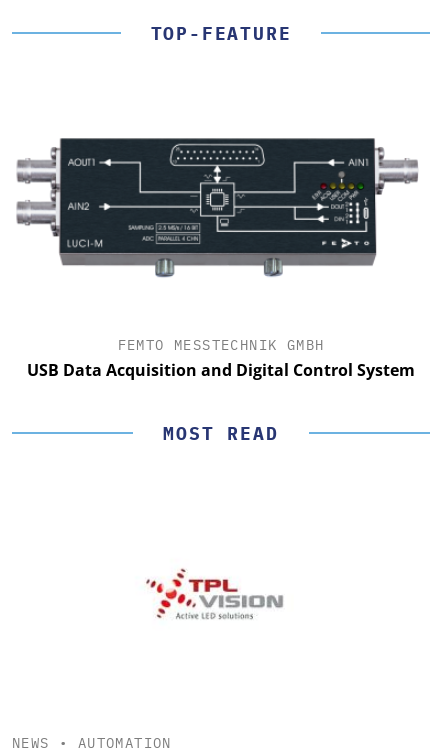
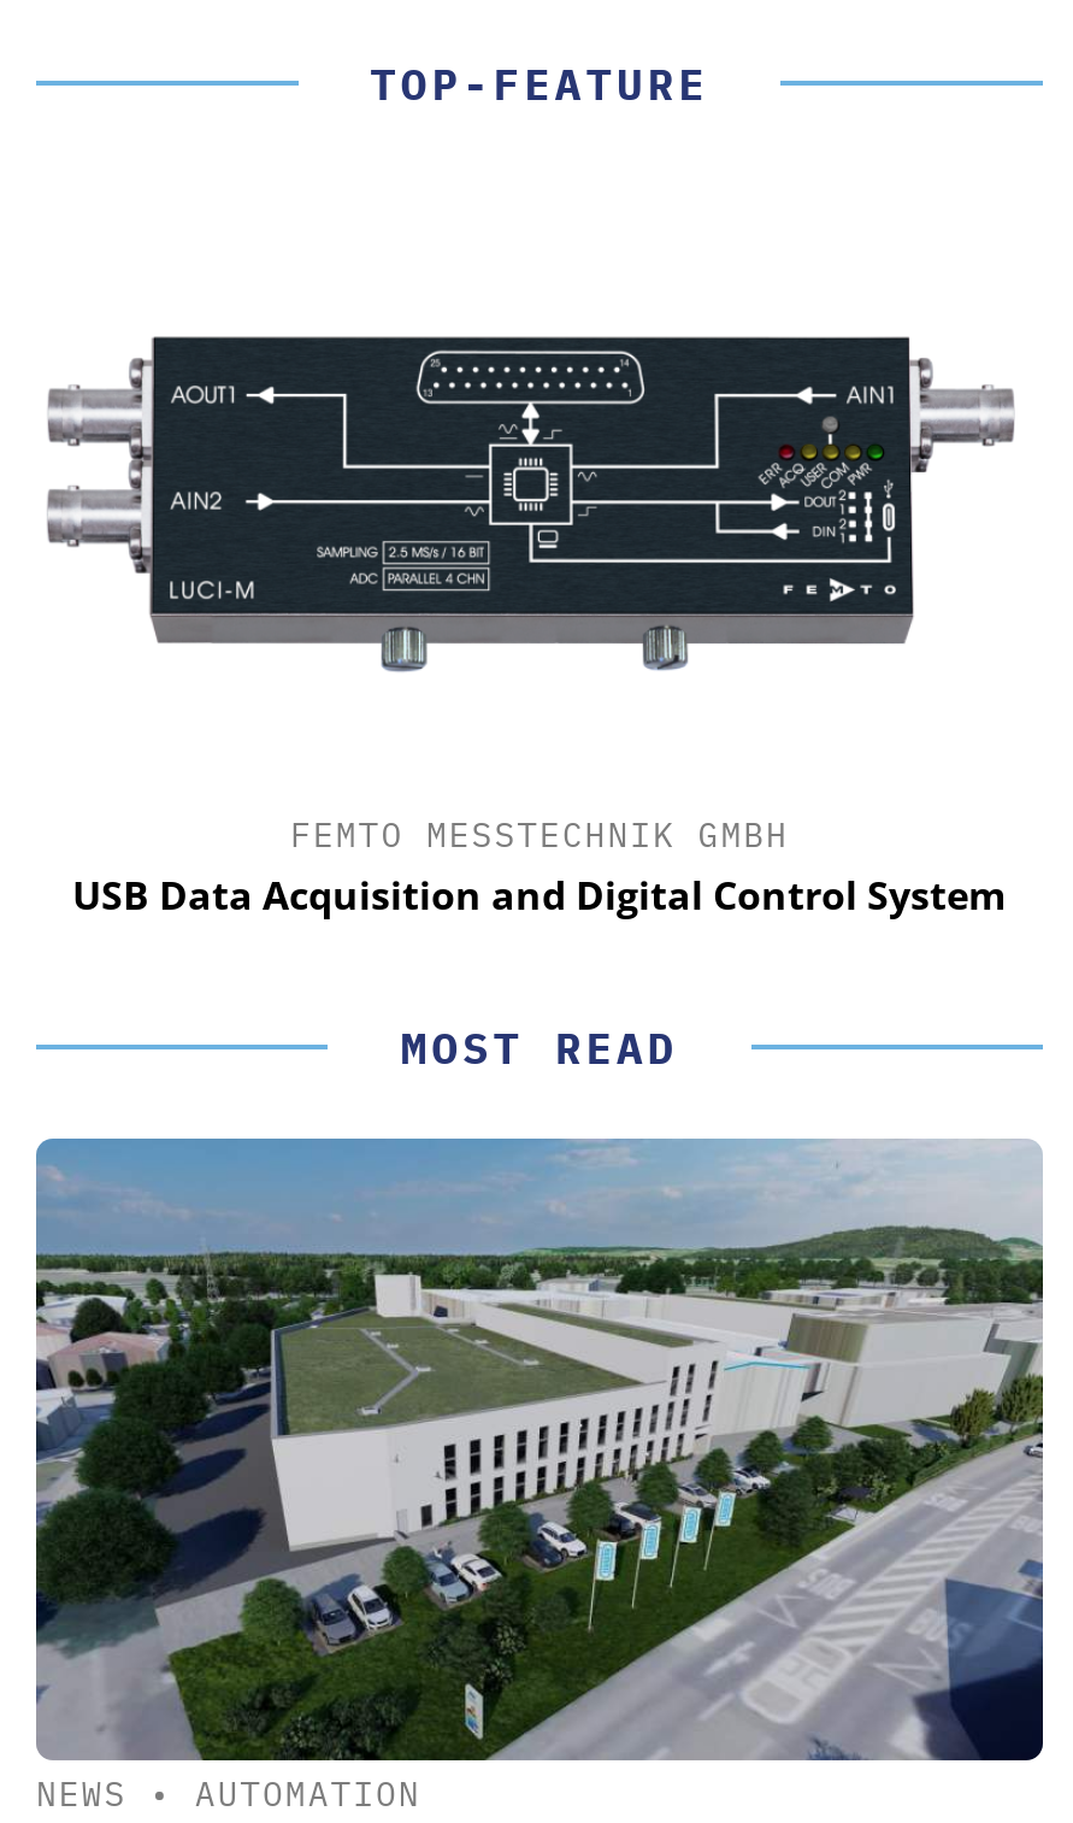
+ [image]
